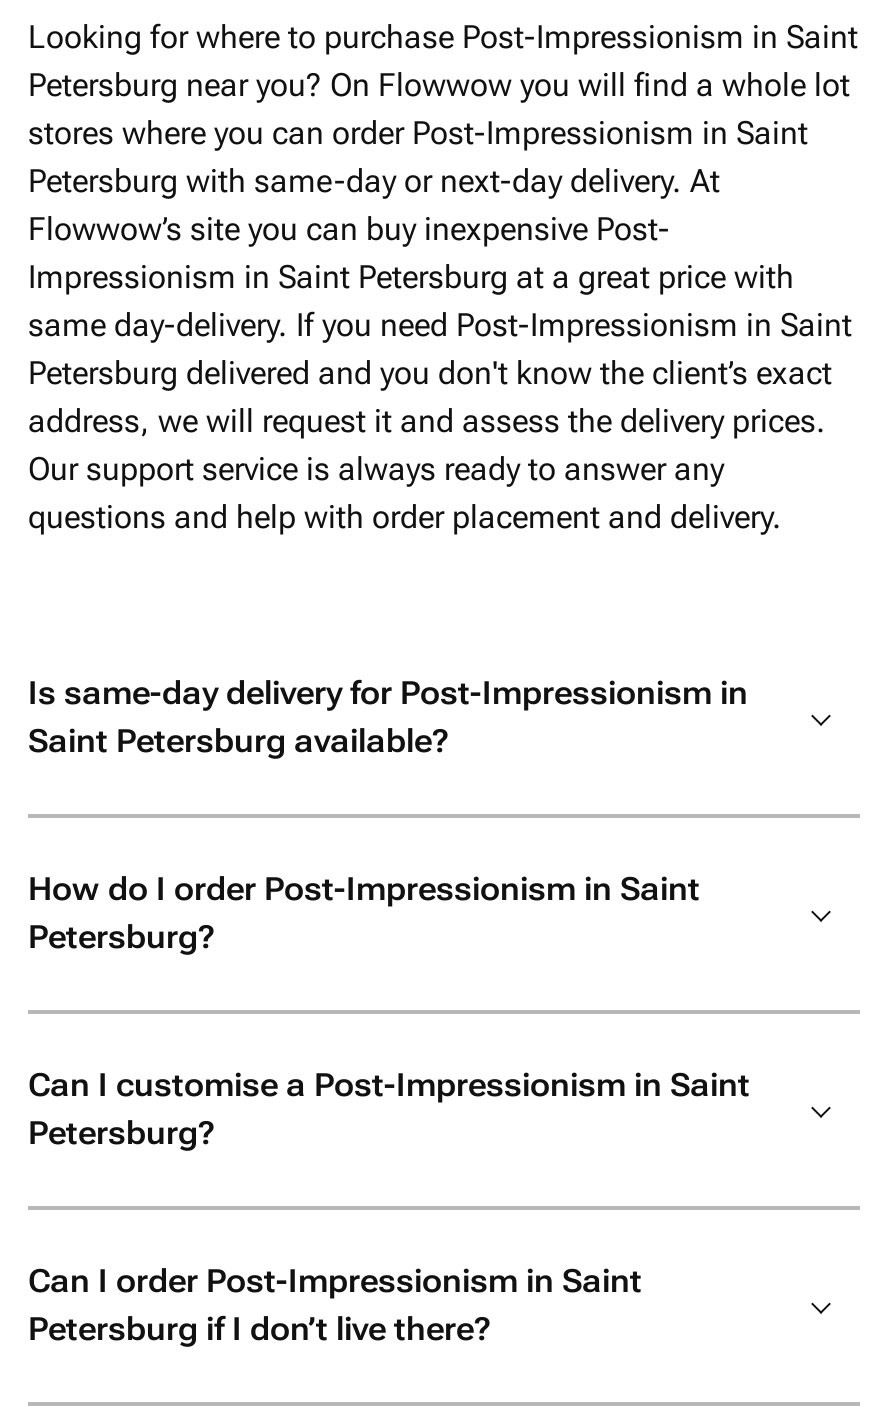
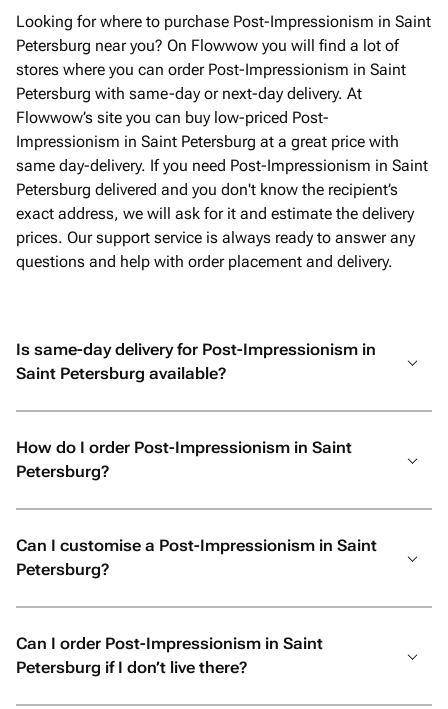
- Petersburg near you? On Flowwow you will find a whole lot
+ Petersburg near you? On Flowwow you will find a lot of

- Flowwow’s site you can buy inexpensive Post-
+ Flowwow’s site you can buy low-priced Post-

- Petersburg delivered and you don't know the client’s exact
- address, we will request it and assess the delivery prices.
- Our support service is always ready to answer any
+ Petersburg delivered and you don't know the recipient’s
+ exact address, we will ask for it and estimate the delivery
+ prices. Our support service is always ready to answer any
